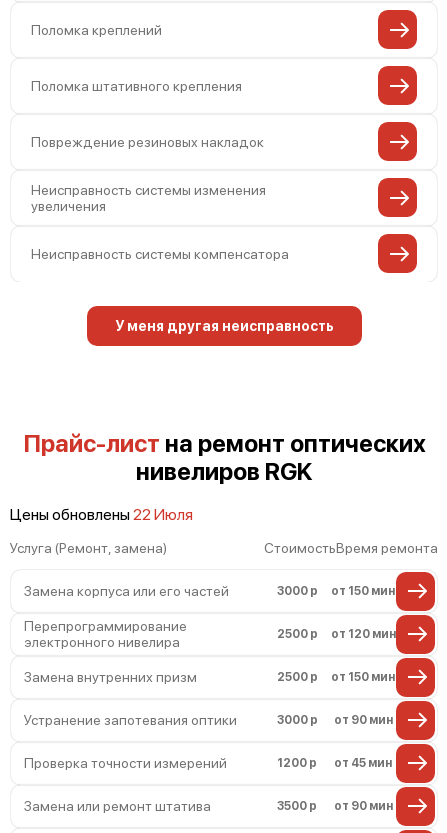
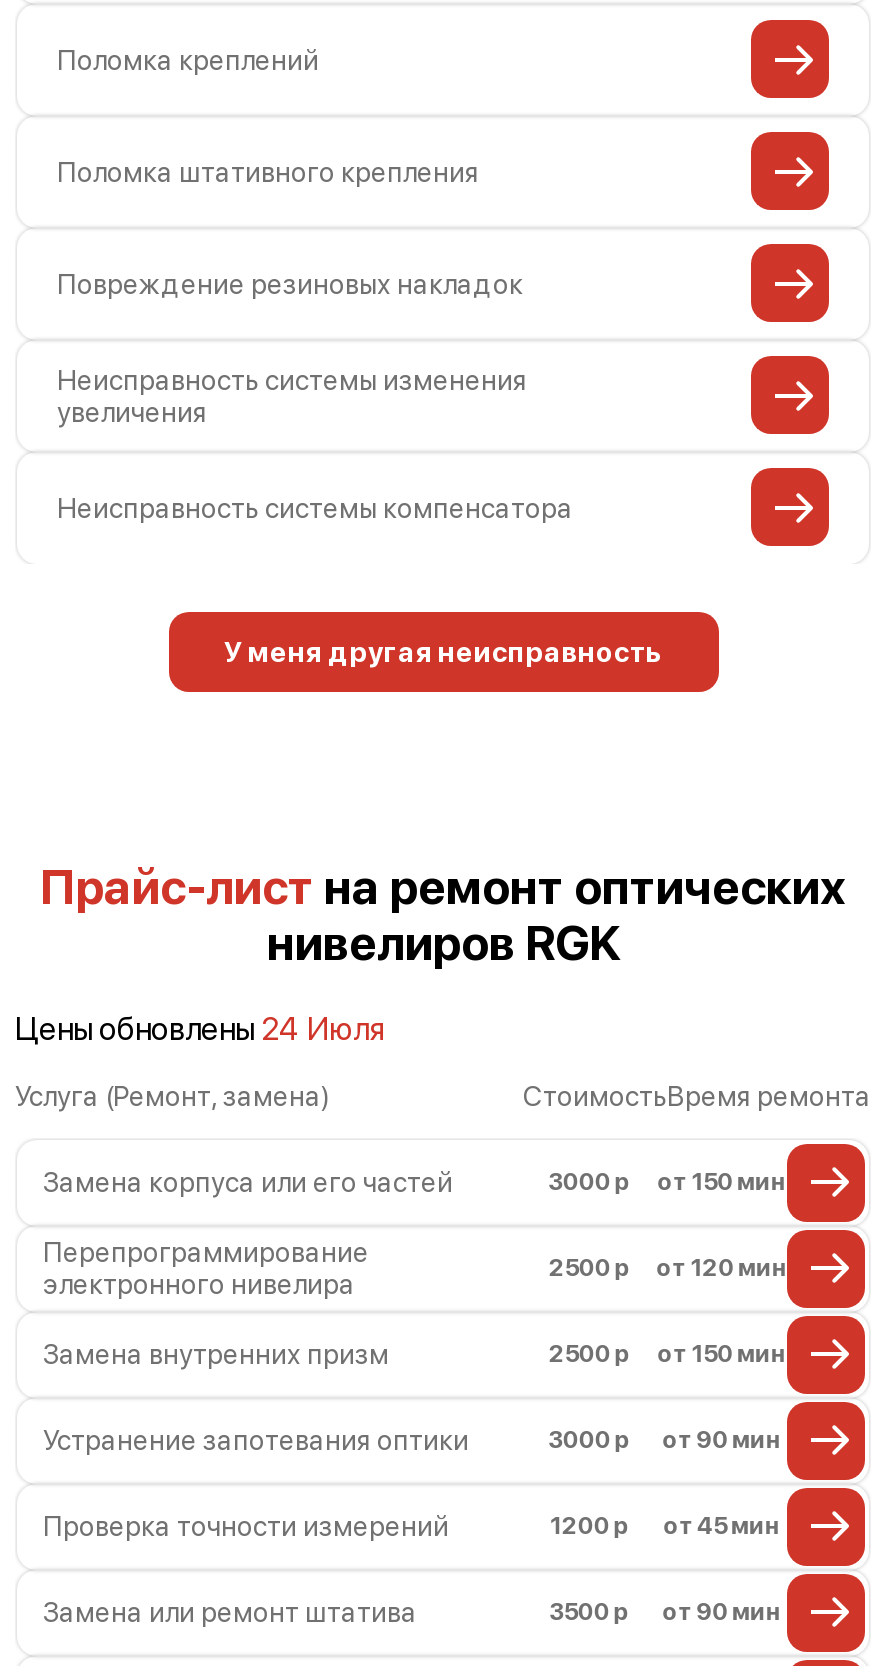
- Цены обновлены 22 Июля
+ Цены обновлены 24 Июля
